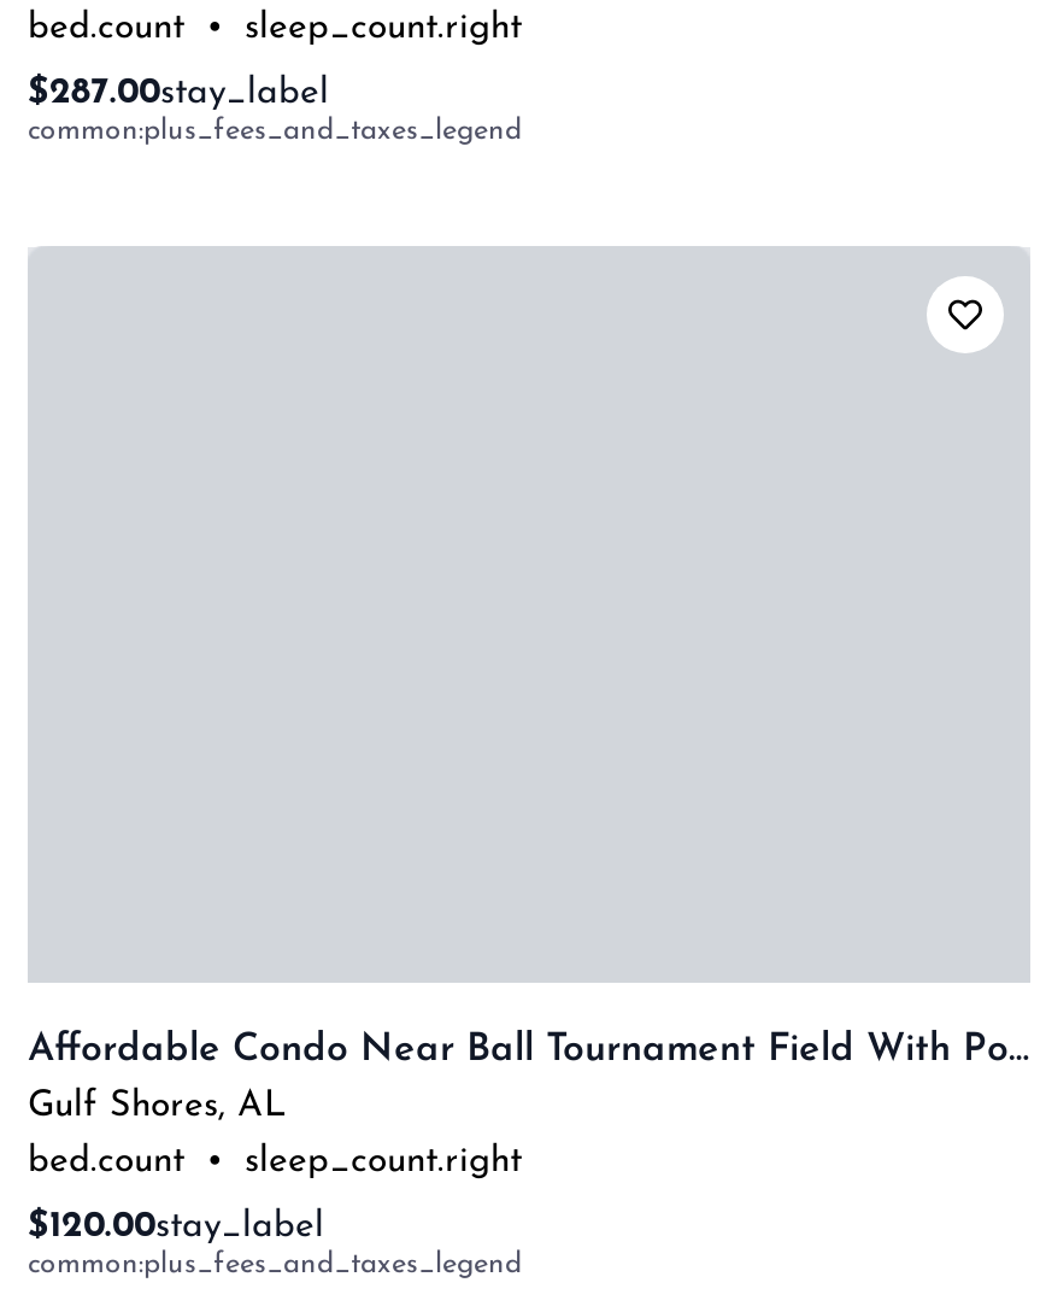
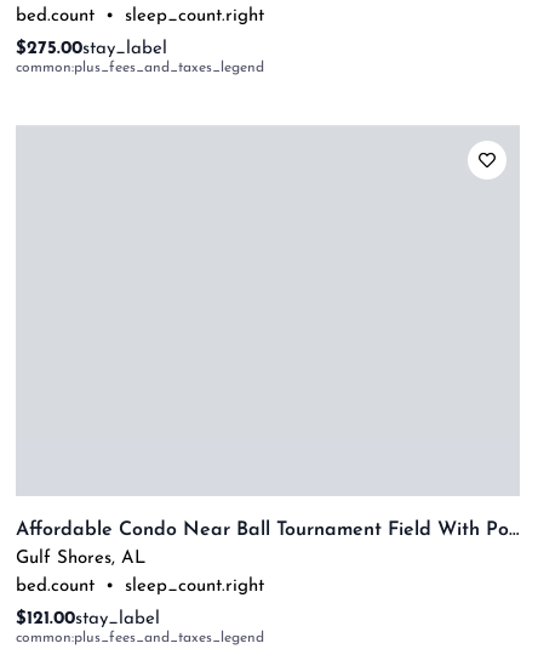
- $287.00stay_label
+ $275.00stay_label

- $120.00stay_label
+ $121.00stay_label
